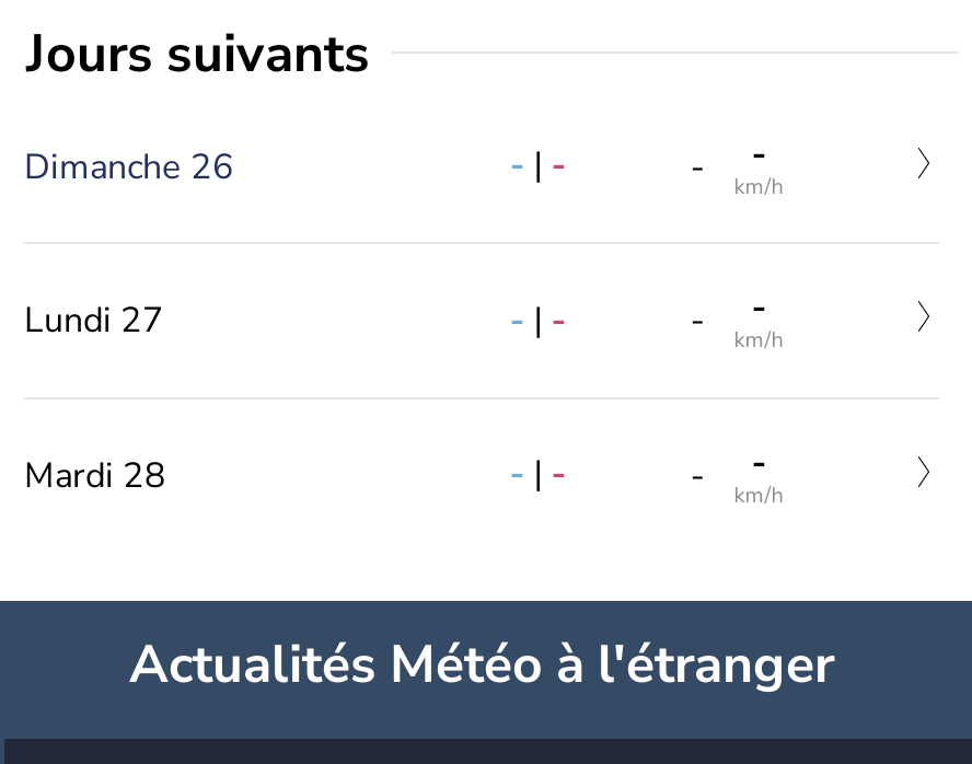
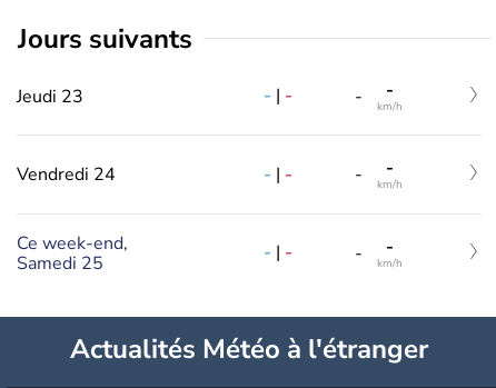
- Dimanche 26
+ Jeudi 23

- Lundi 27
+ Vendredi 24

- Mardi 28
+ Ce week-end,
+ Samedi 25
